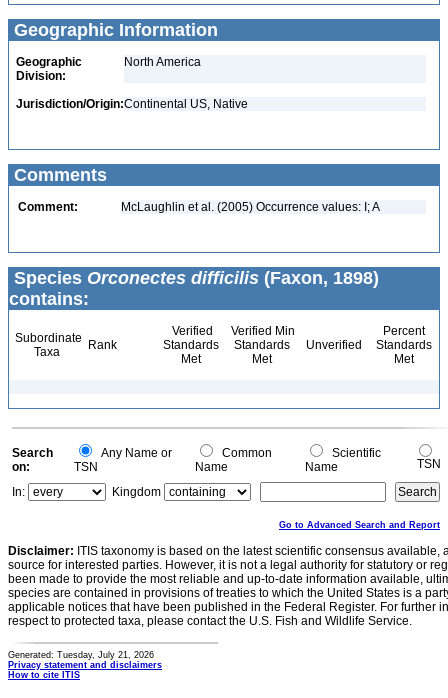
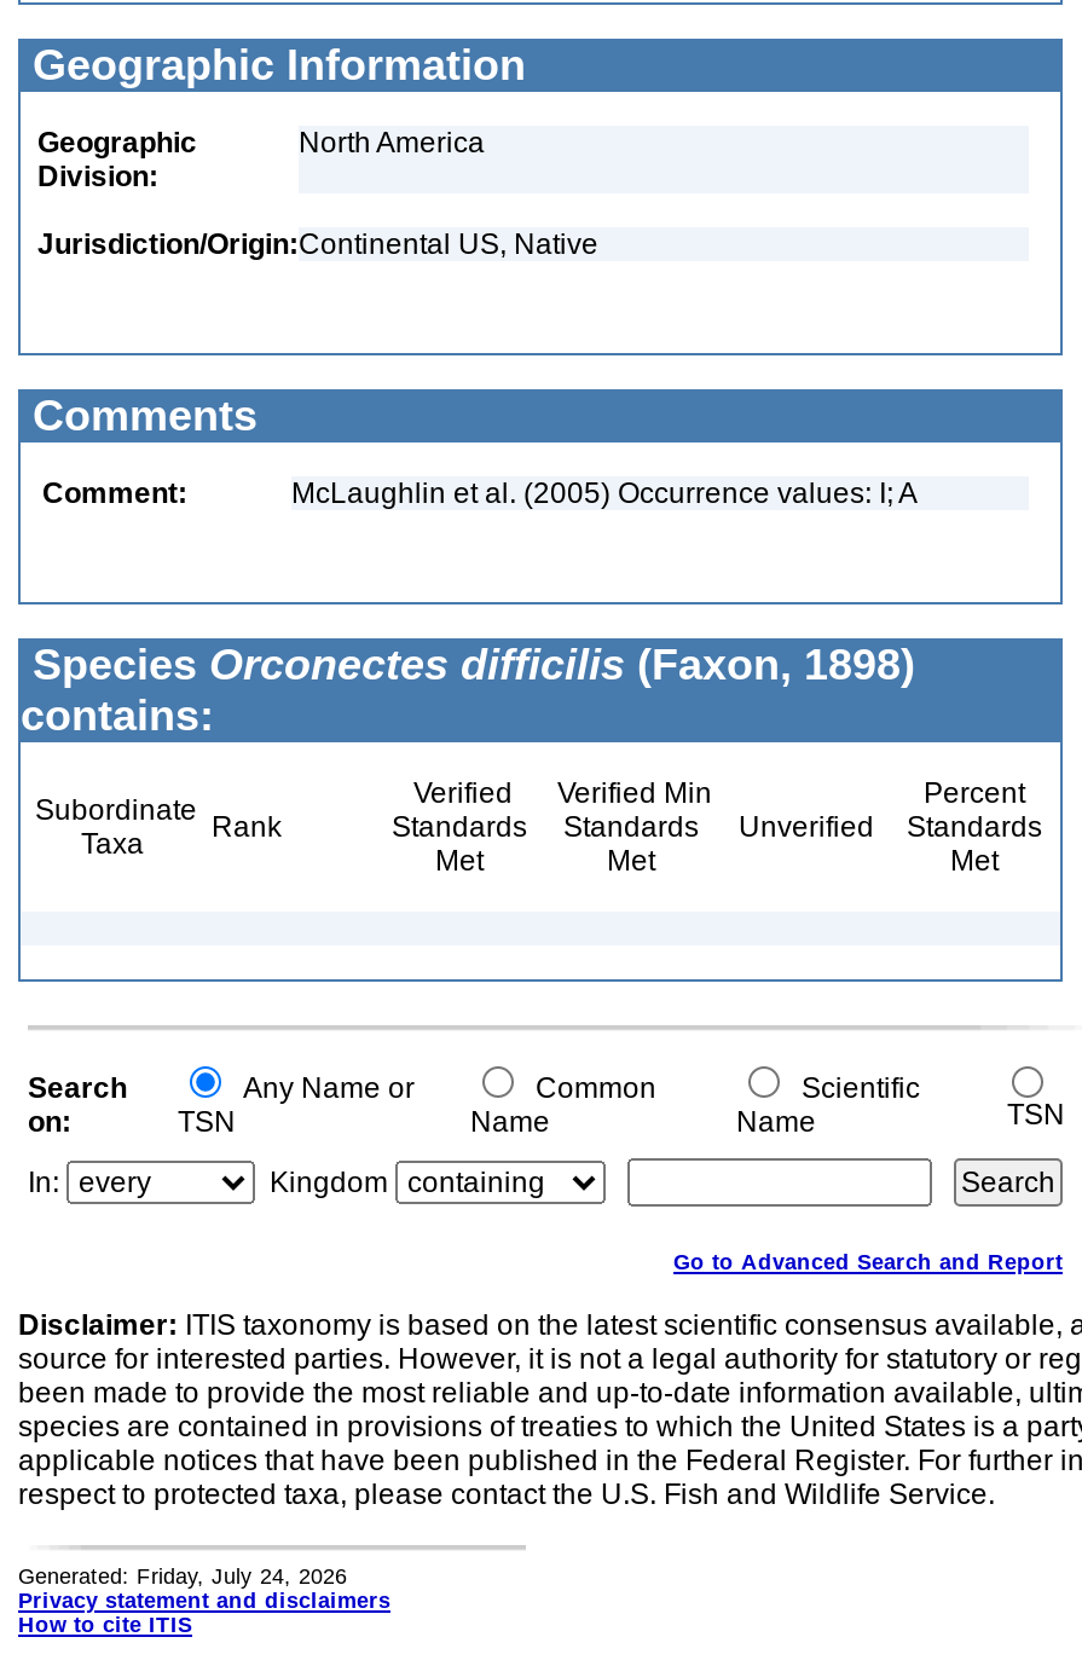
- Generated: Tuesday, July 21, 2026
+ Generated: Friday, July 24, 2026
